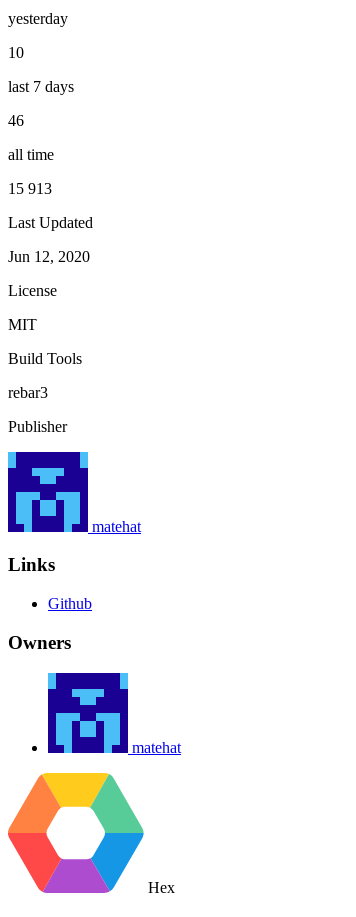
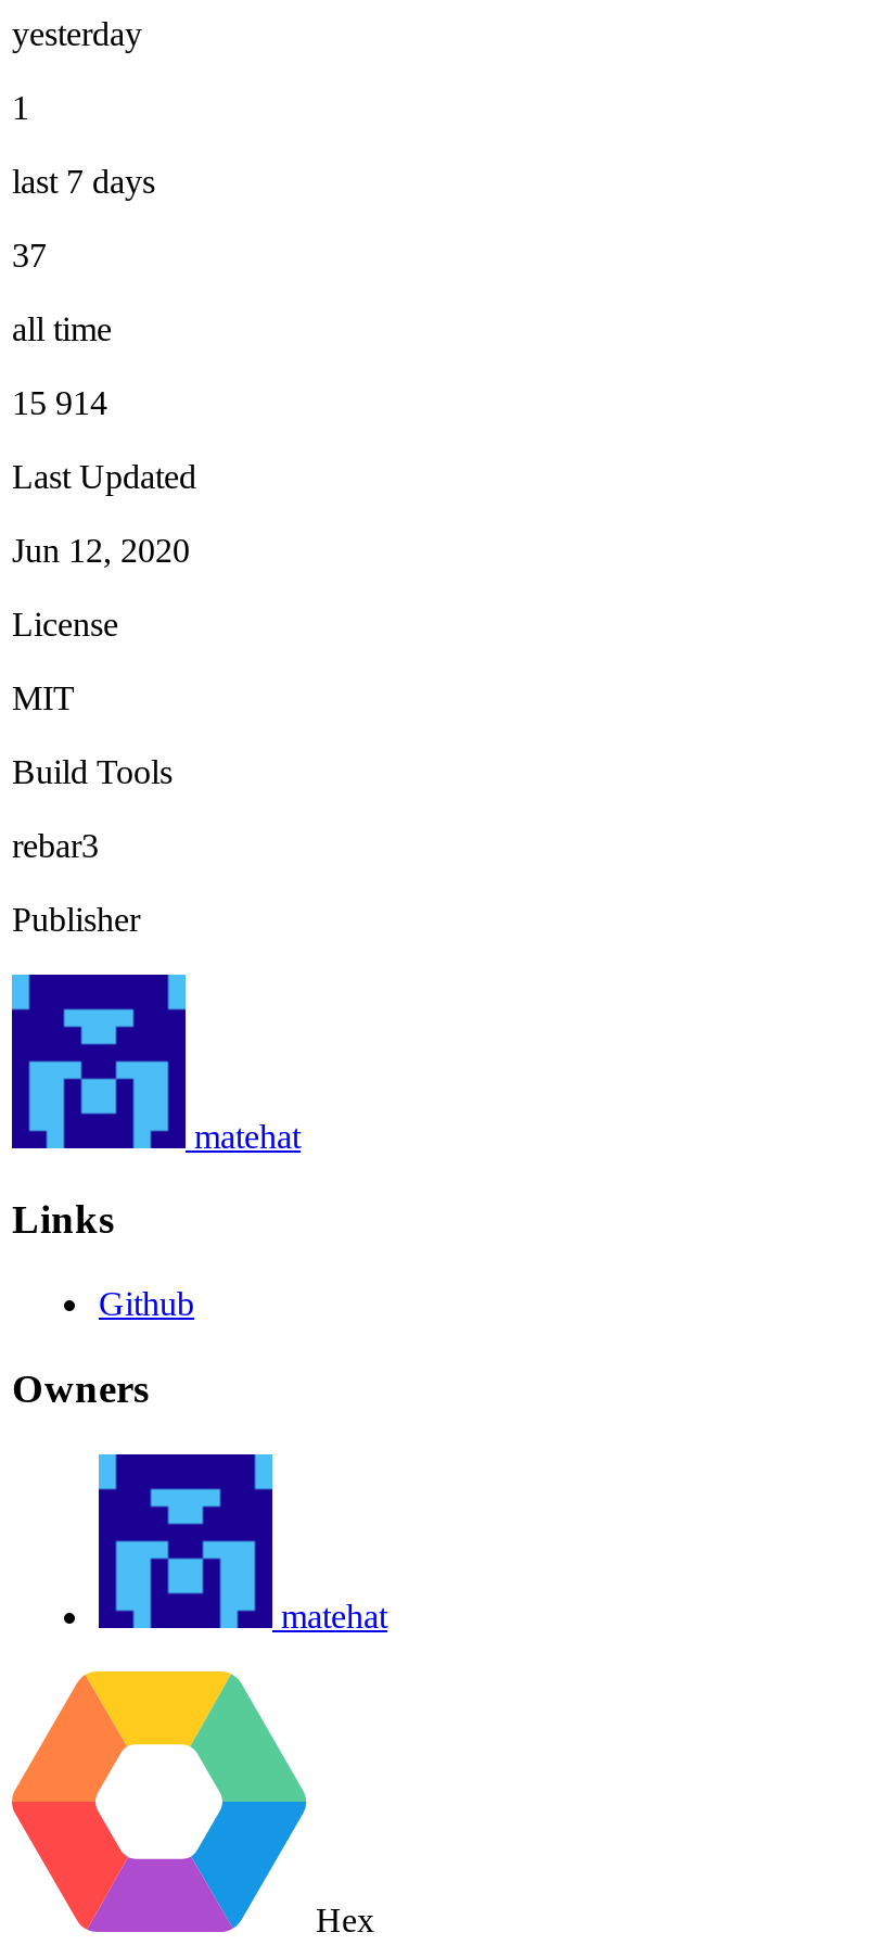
- 10
+ 1

- 46
+ 37

- 15 913
+ 15 914
